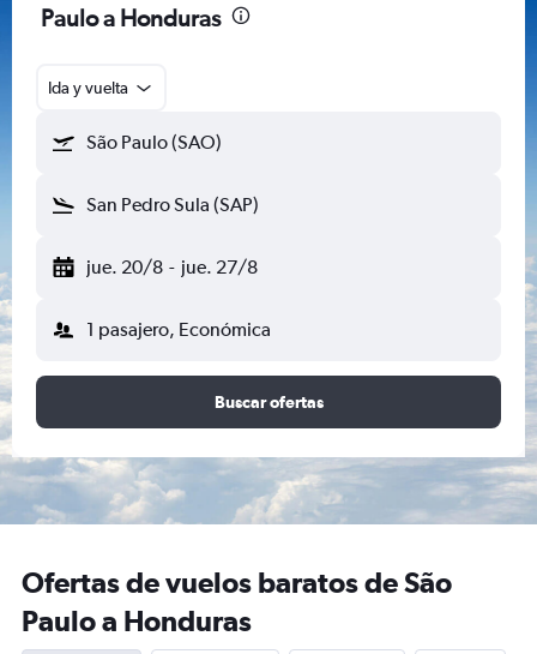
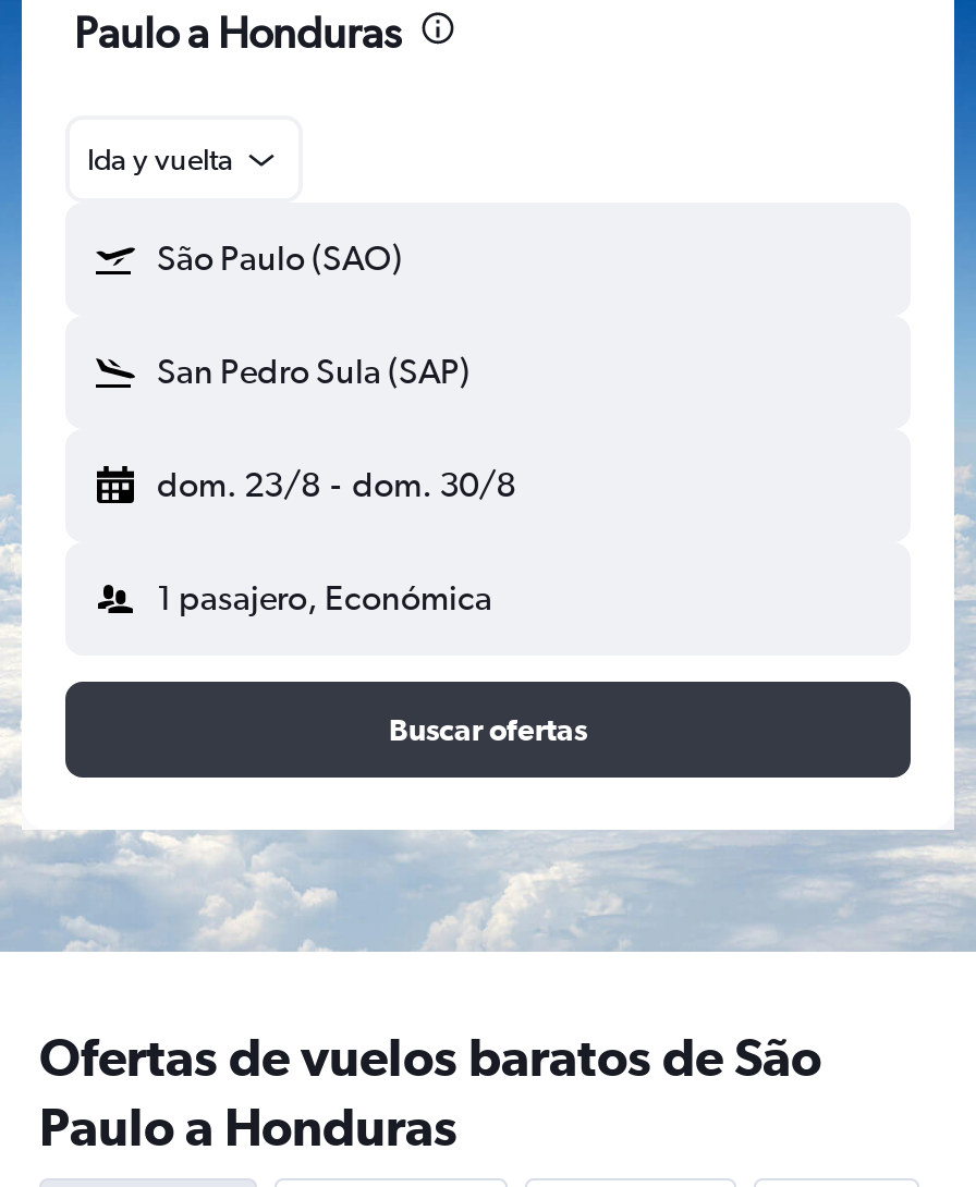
- jue. 20/8 - jue. 27/8
+ dom. 23/8 - dom. 30/8
